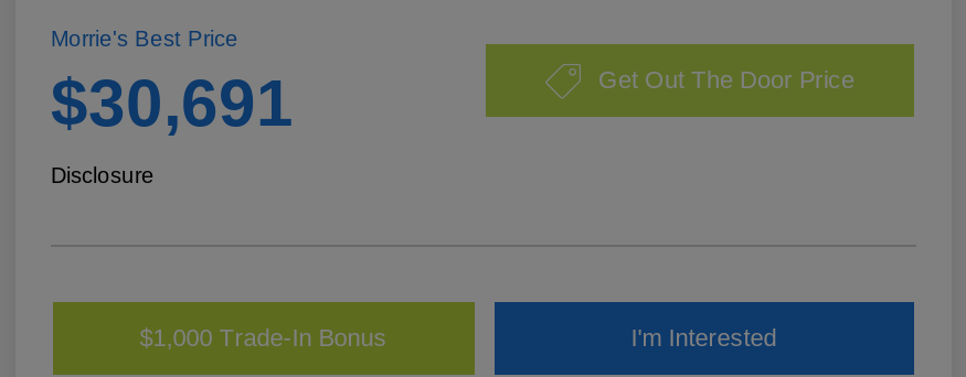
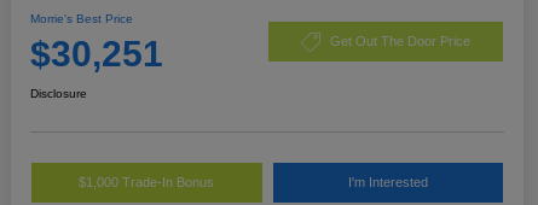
- $30,691
+ $30,251
